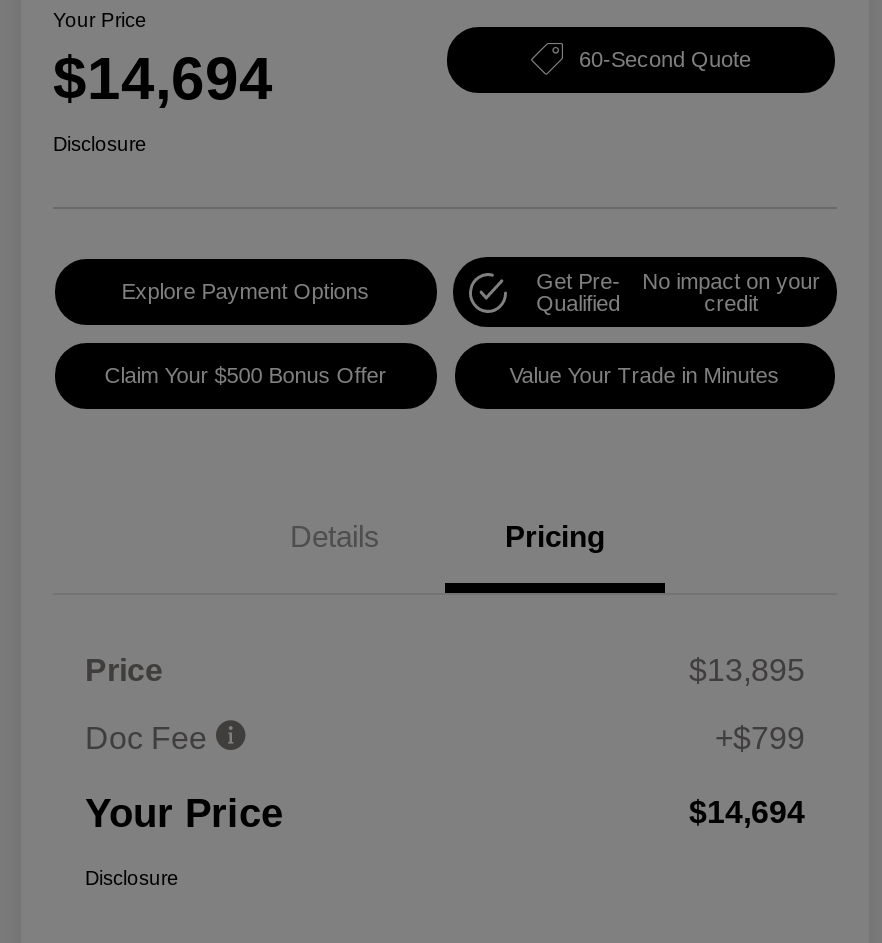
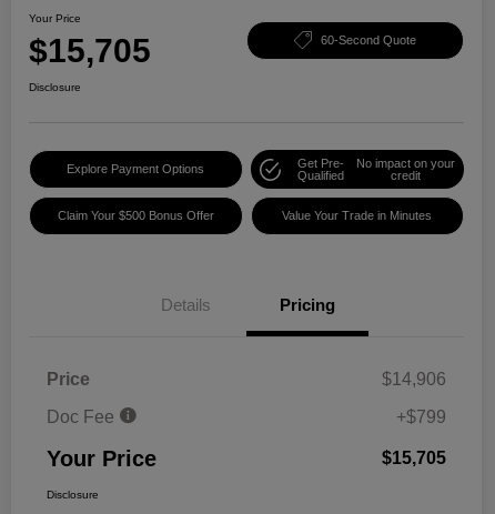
- $14,694
+ $15,705

- $13,895
+ $14,906

- $14,694
+ $15,705
